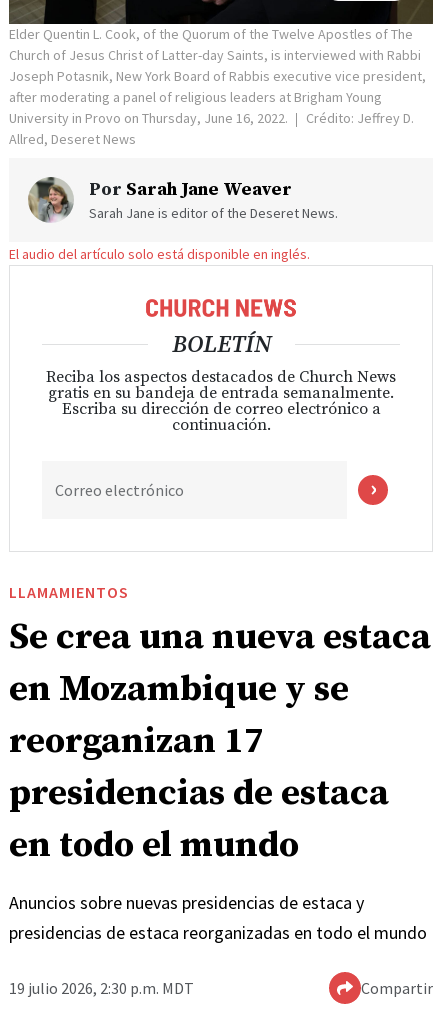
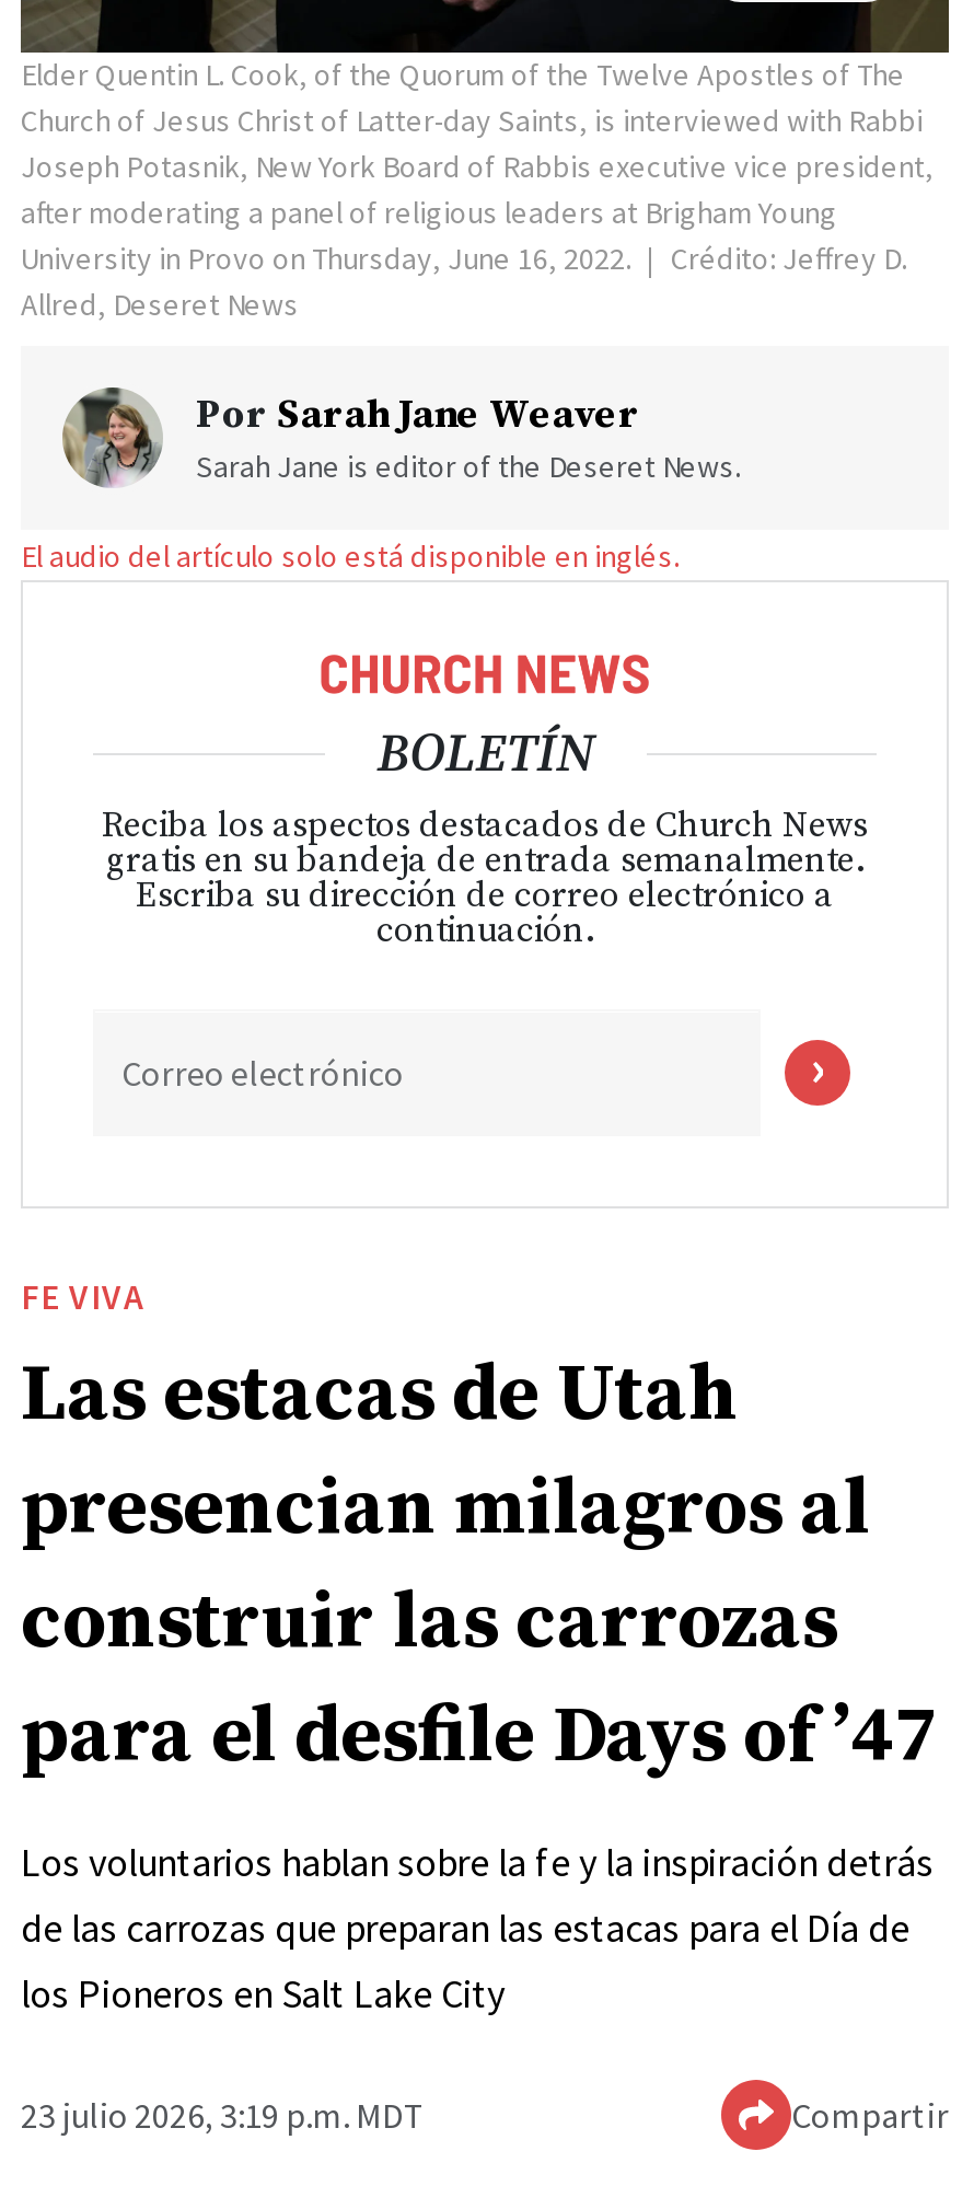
- LLAMAMIENTOS
- Se crea una nueva estaca
- en Mozambique y se
- reorganizan 17
- presidencias de estaca
- en todo el mundo
+ FE VIVA
+ Las estacas de Utah
+ presencian milagros al
+ construir las carrozas
+ para el desfile Days of ’47

- Anuncios sobre nuevas presidencias de estaca y
- presidencias de estaca reorganizadas en todo el mundo
+ Los voluntarios hablan sobre la fe y la inspiración detrás
+ de las carrozas que preparan las estacas para el Día de
+ los Pioneros en Salt Lake City

- 19 julio 2026, 2:30 p.m. MDT
+ 23 julio 2026, 3:19 p.m. MDT
